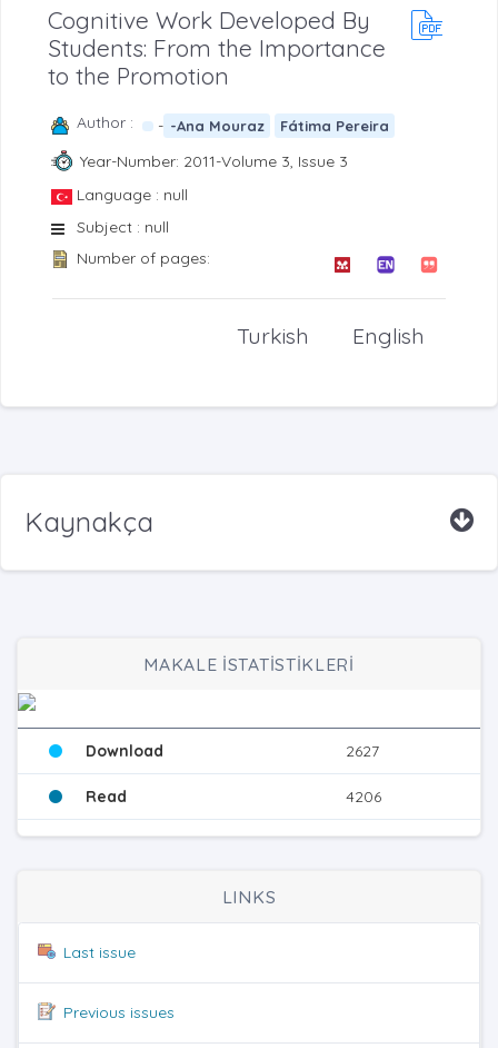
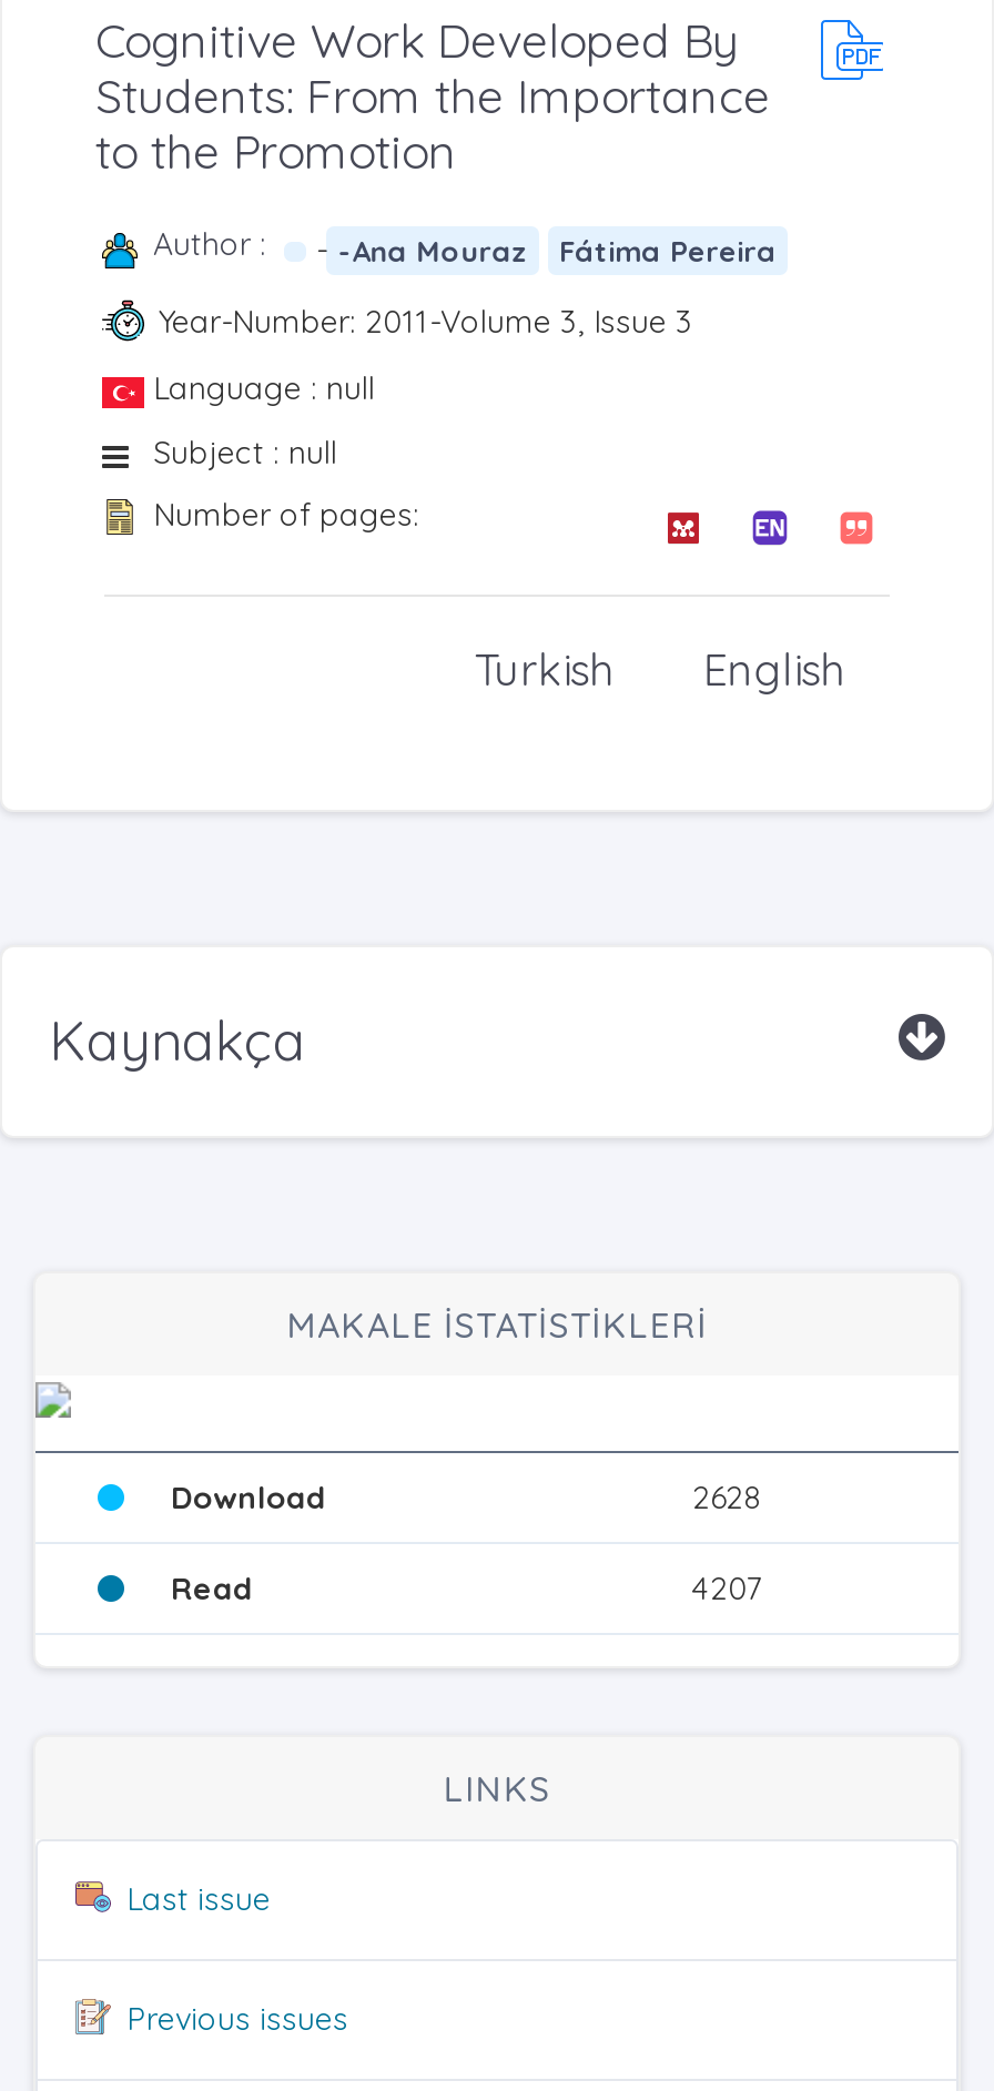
- 2627
+ 2628

- 4206
+ 4207
